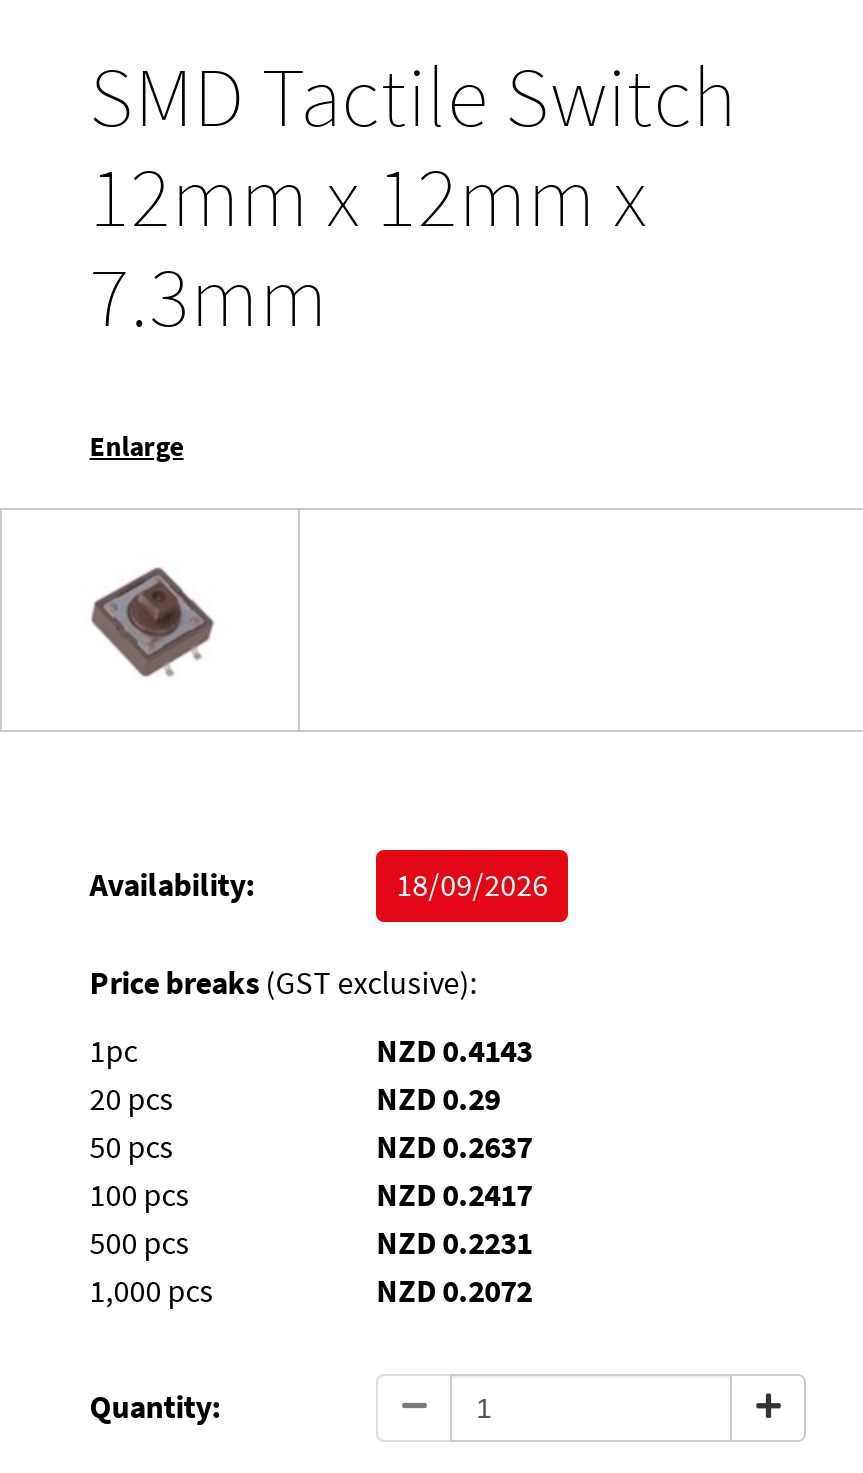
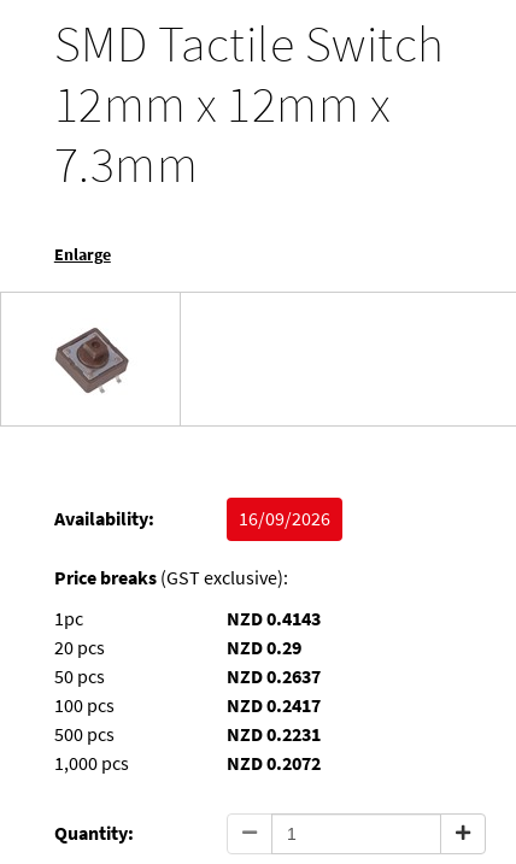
- 18/09/2026
+ 16/09/2026
